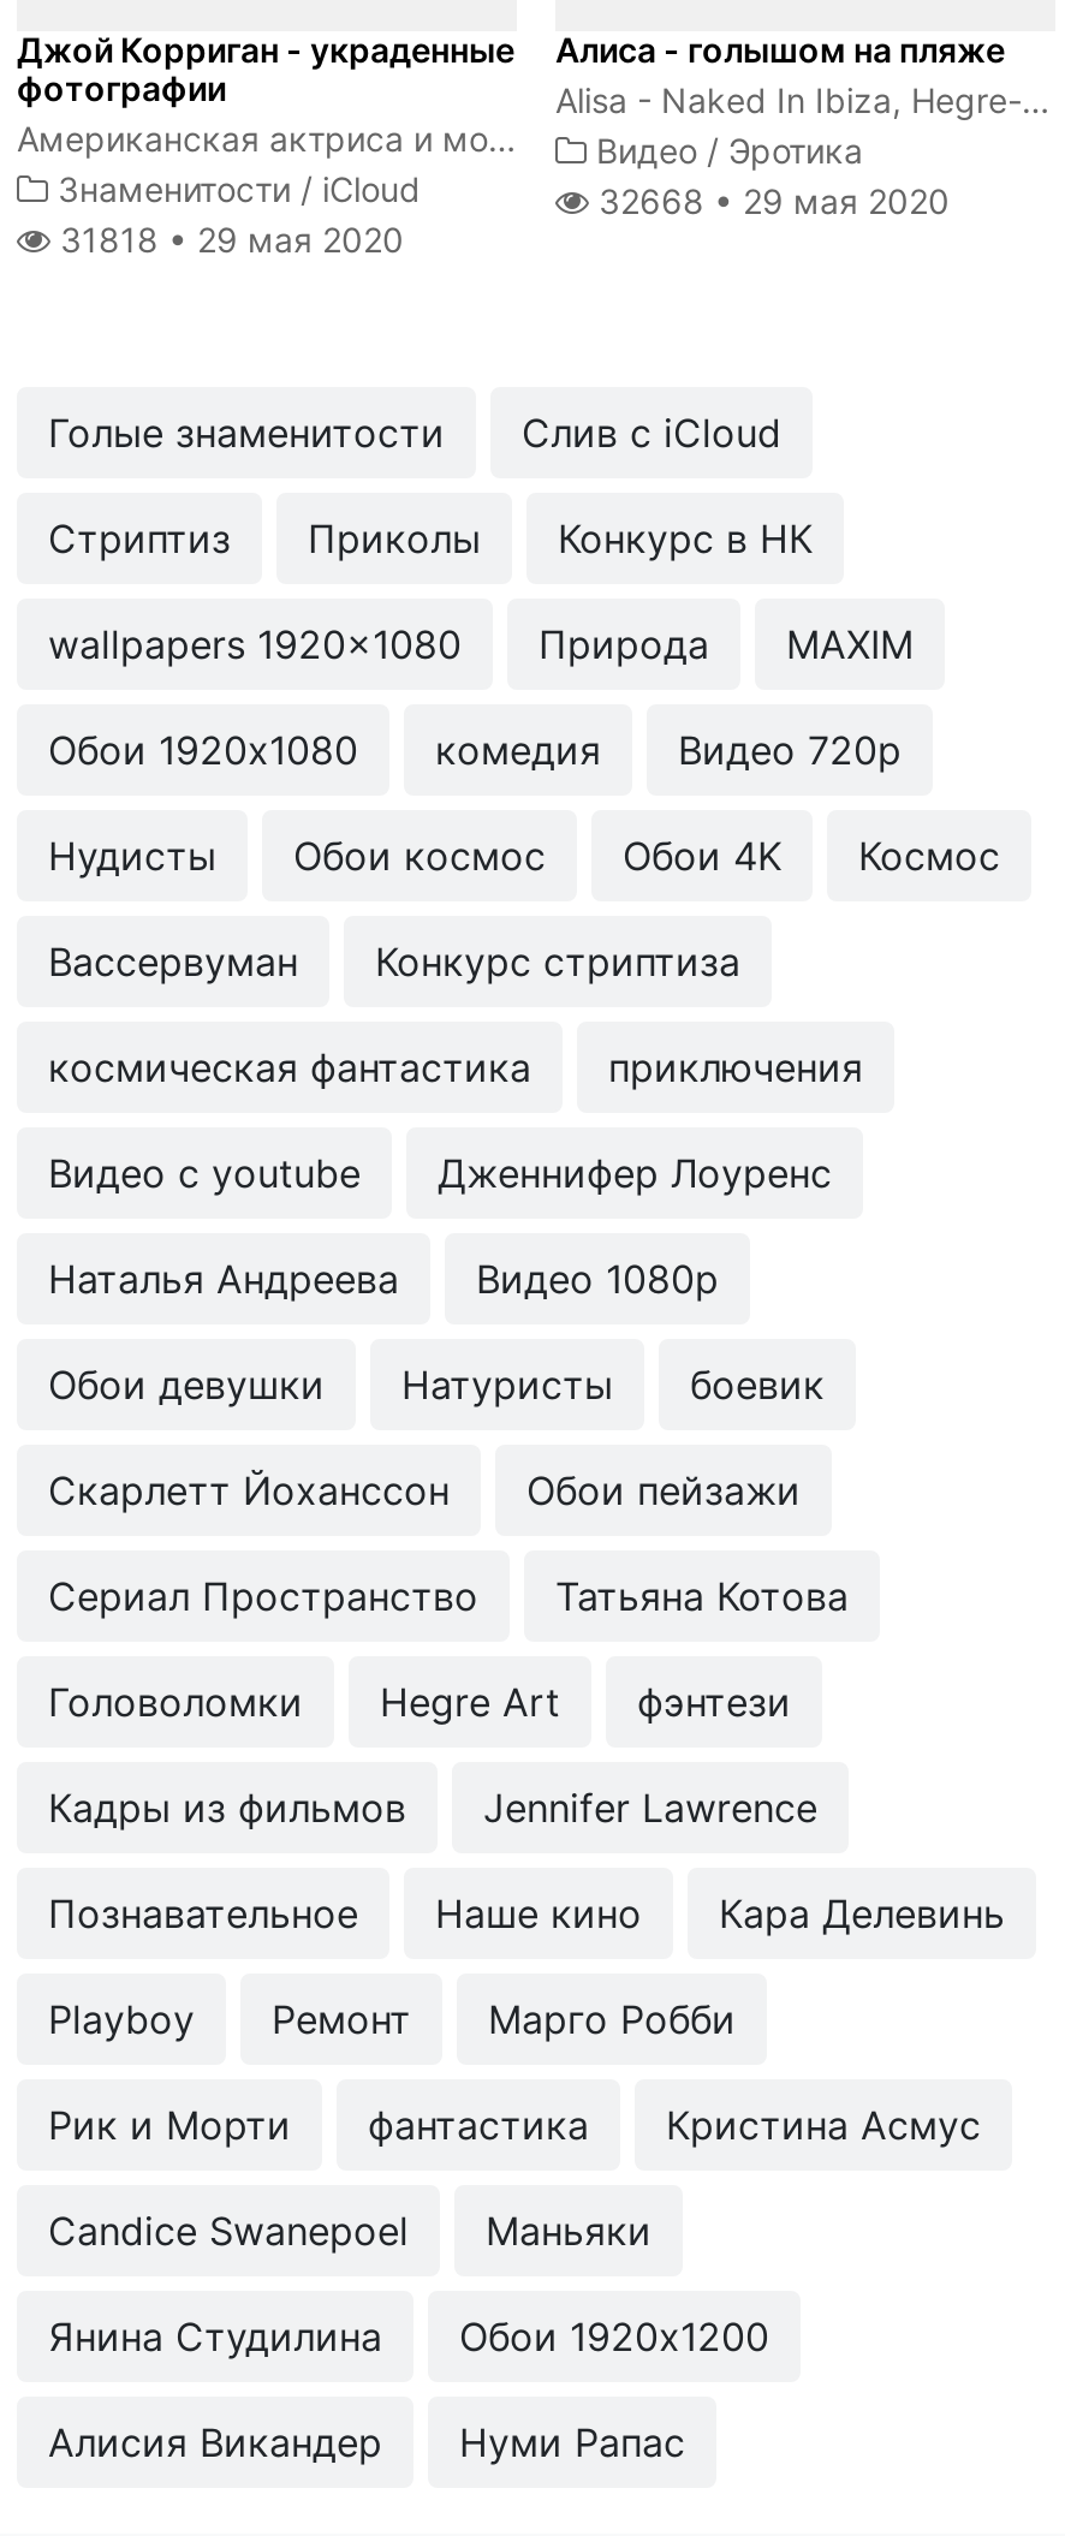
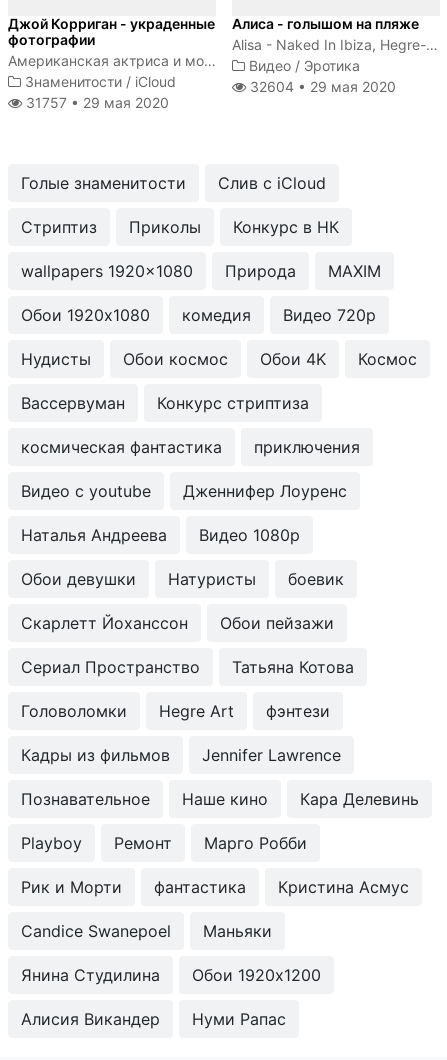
- 32668 • 29 мая 2020
+ 32604 • 29 мая 2020

- 31818 • 29 мая 2020
+ 31757 • 29 мая 2020
